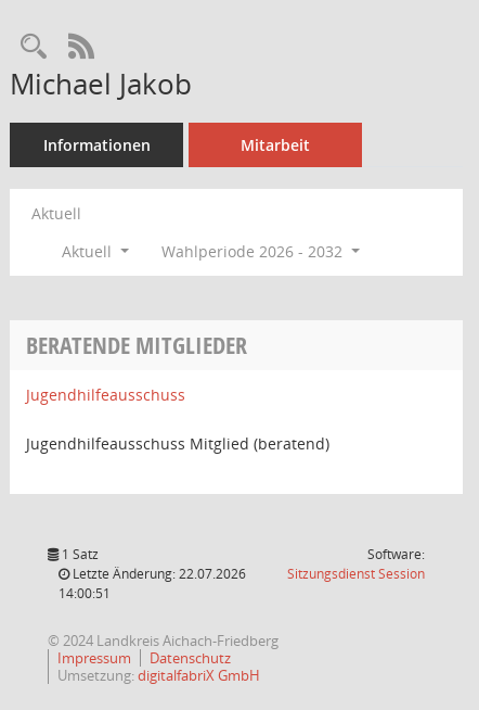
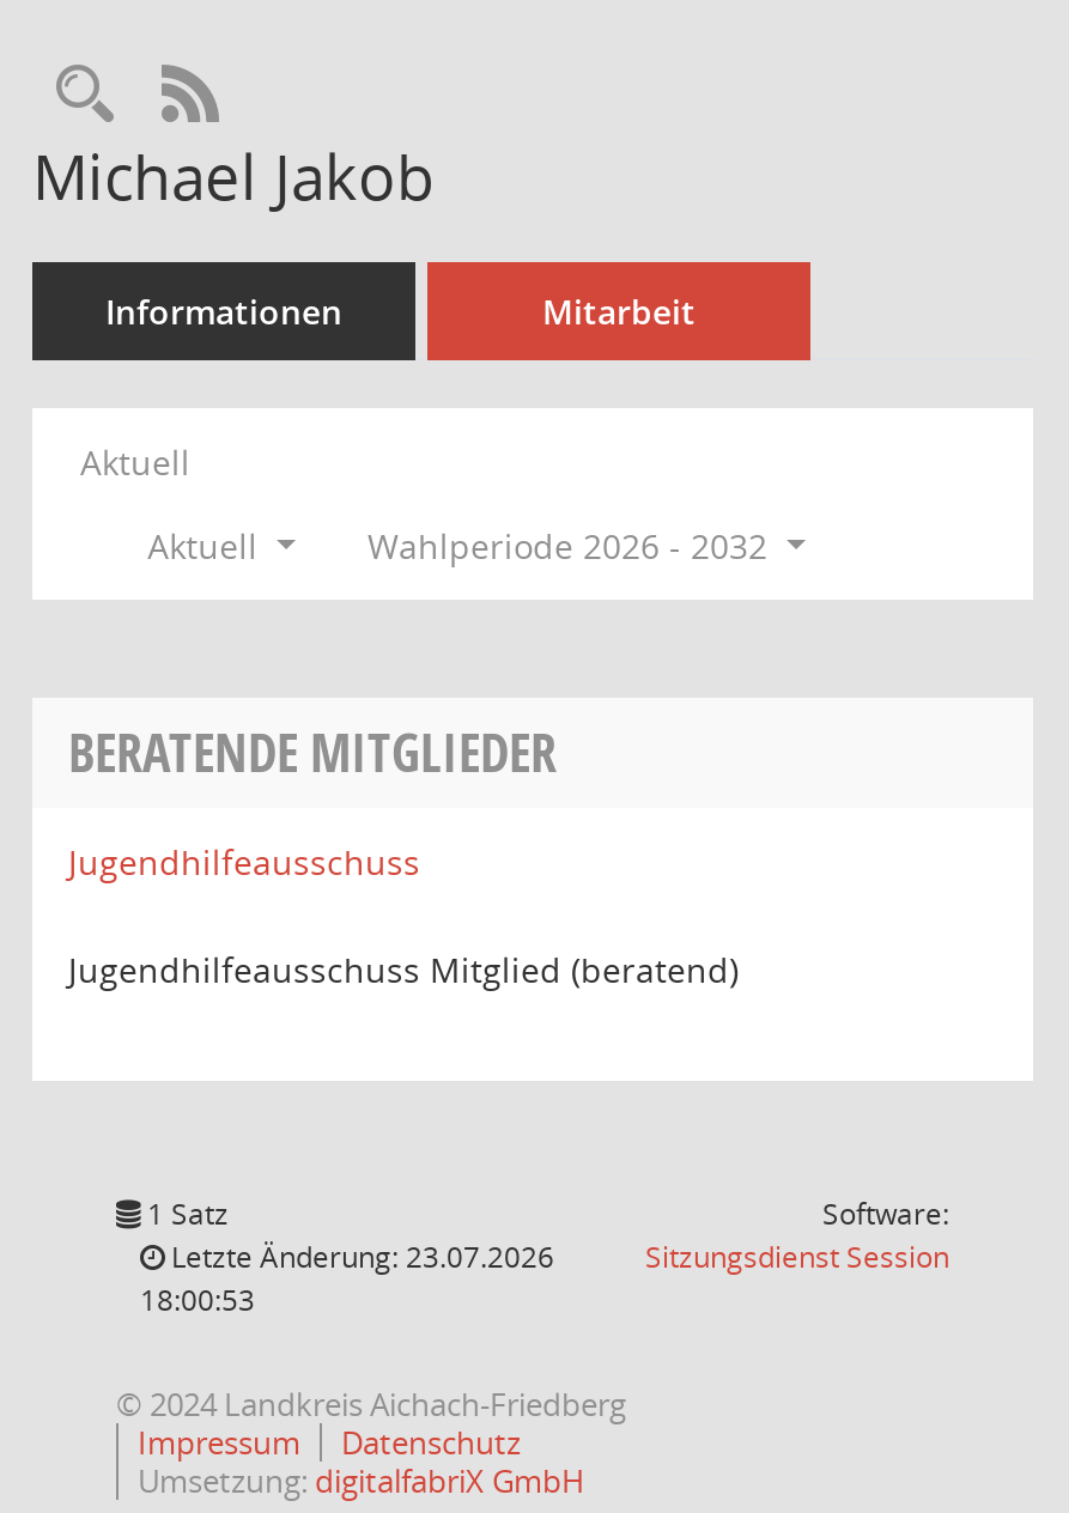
- Letzte Änderung: 22.07.2026
+ Letzte Änderung: 23.07.2026

- 14:00:51
+ 18:00:53
